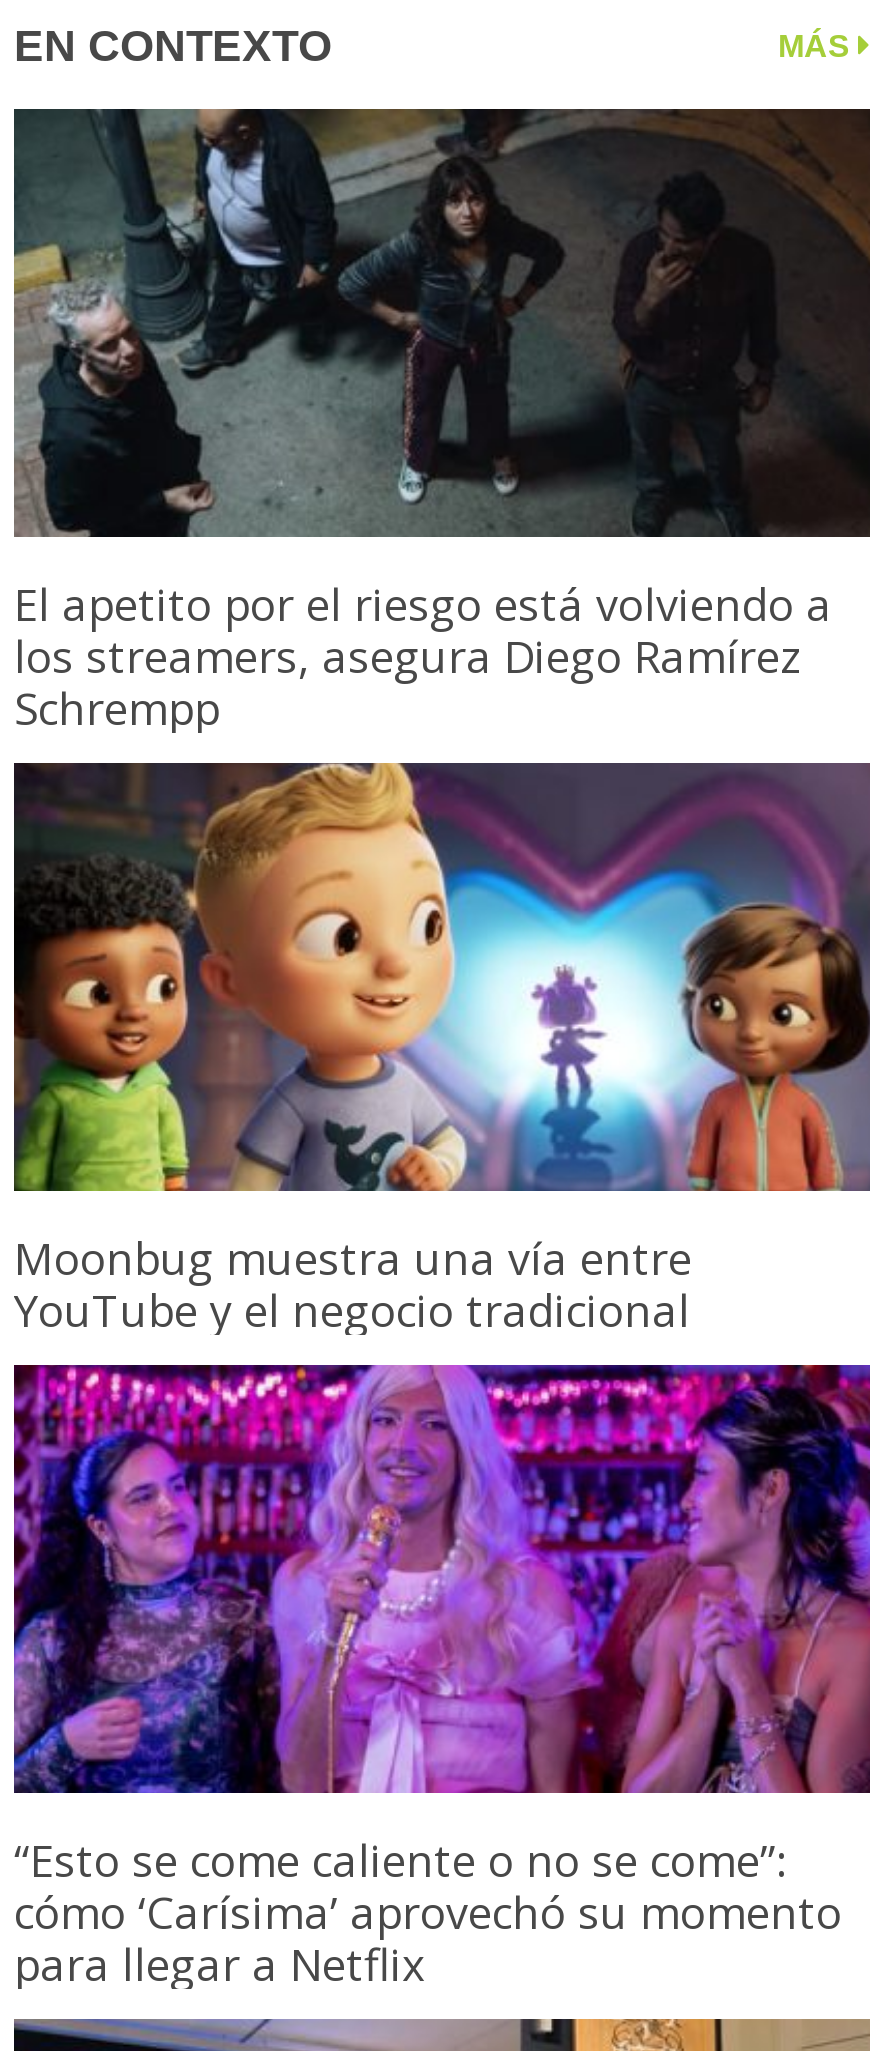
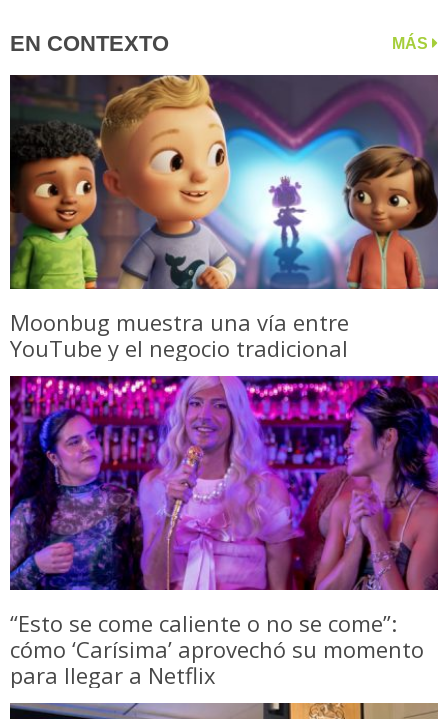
- [image]
- El apetito por el riesgo está volviendo a
- los streamers, asegura Diego Ramírez
- Schrempp
